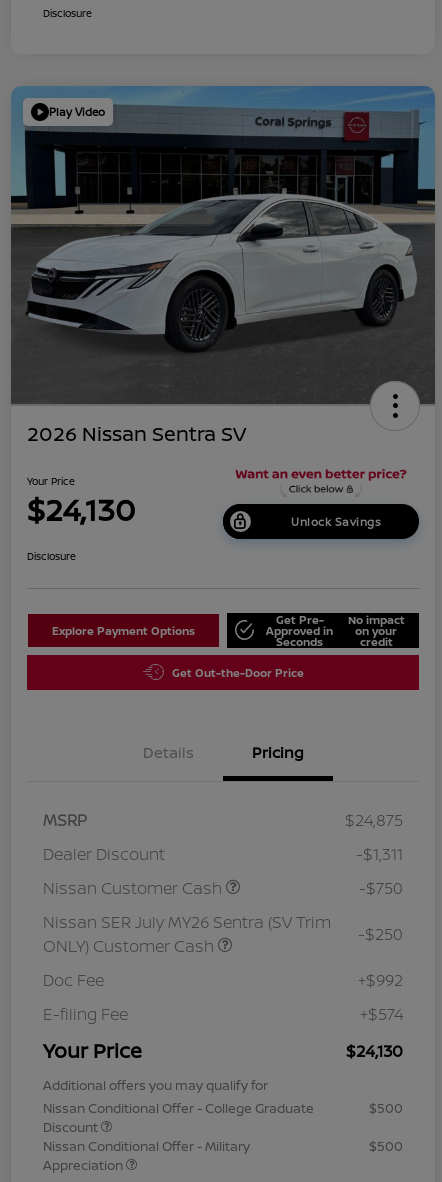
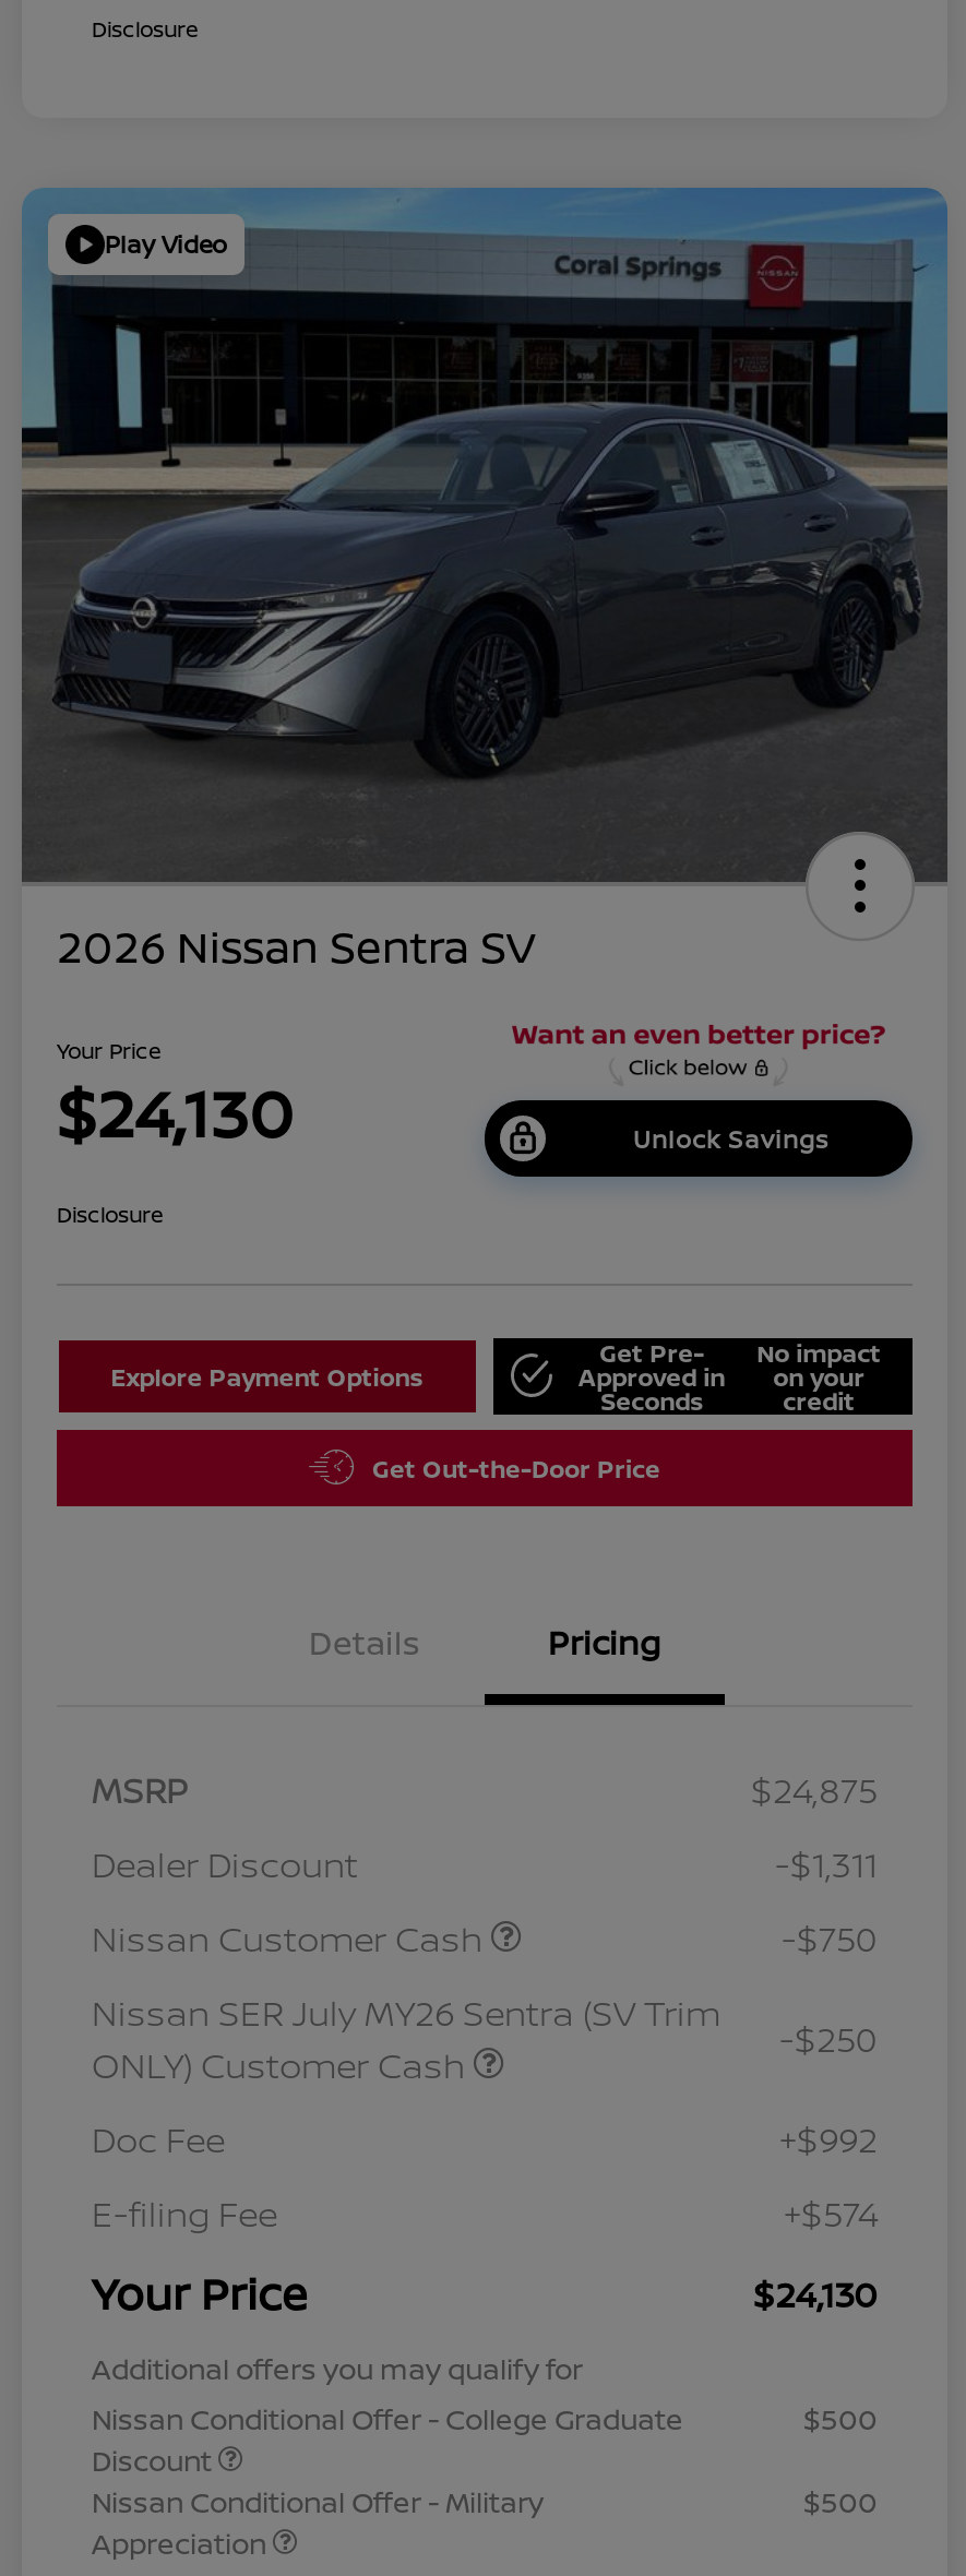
- [image]
+ [image]
